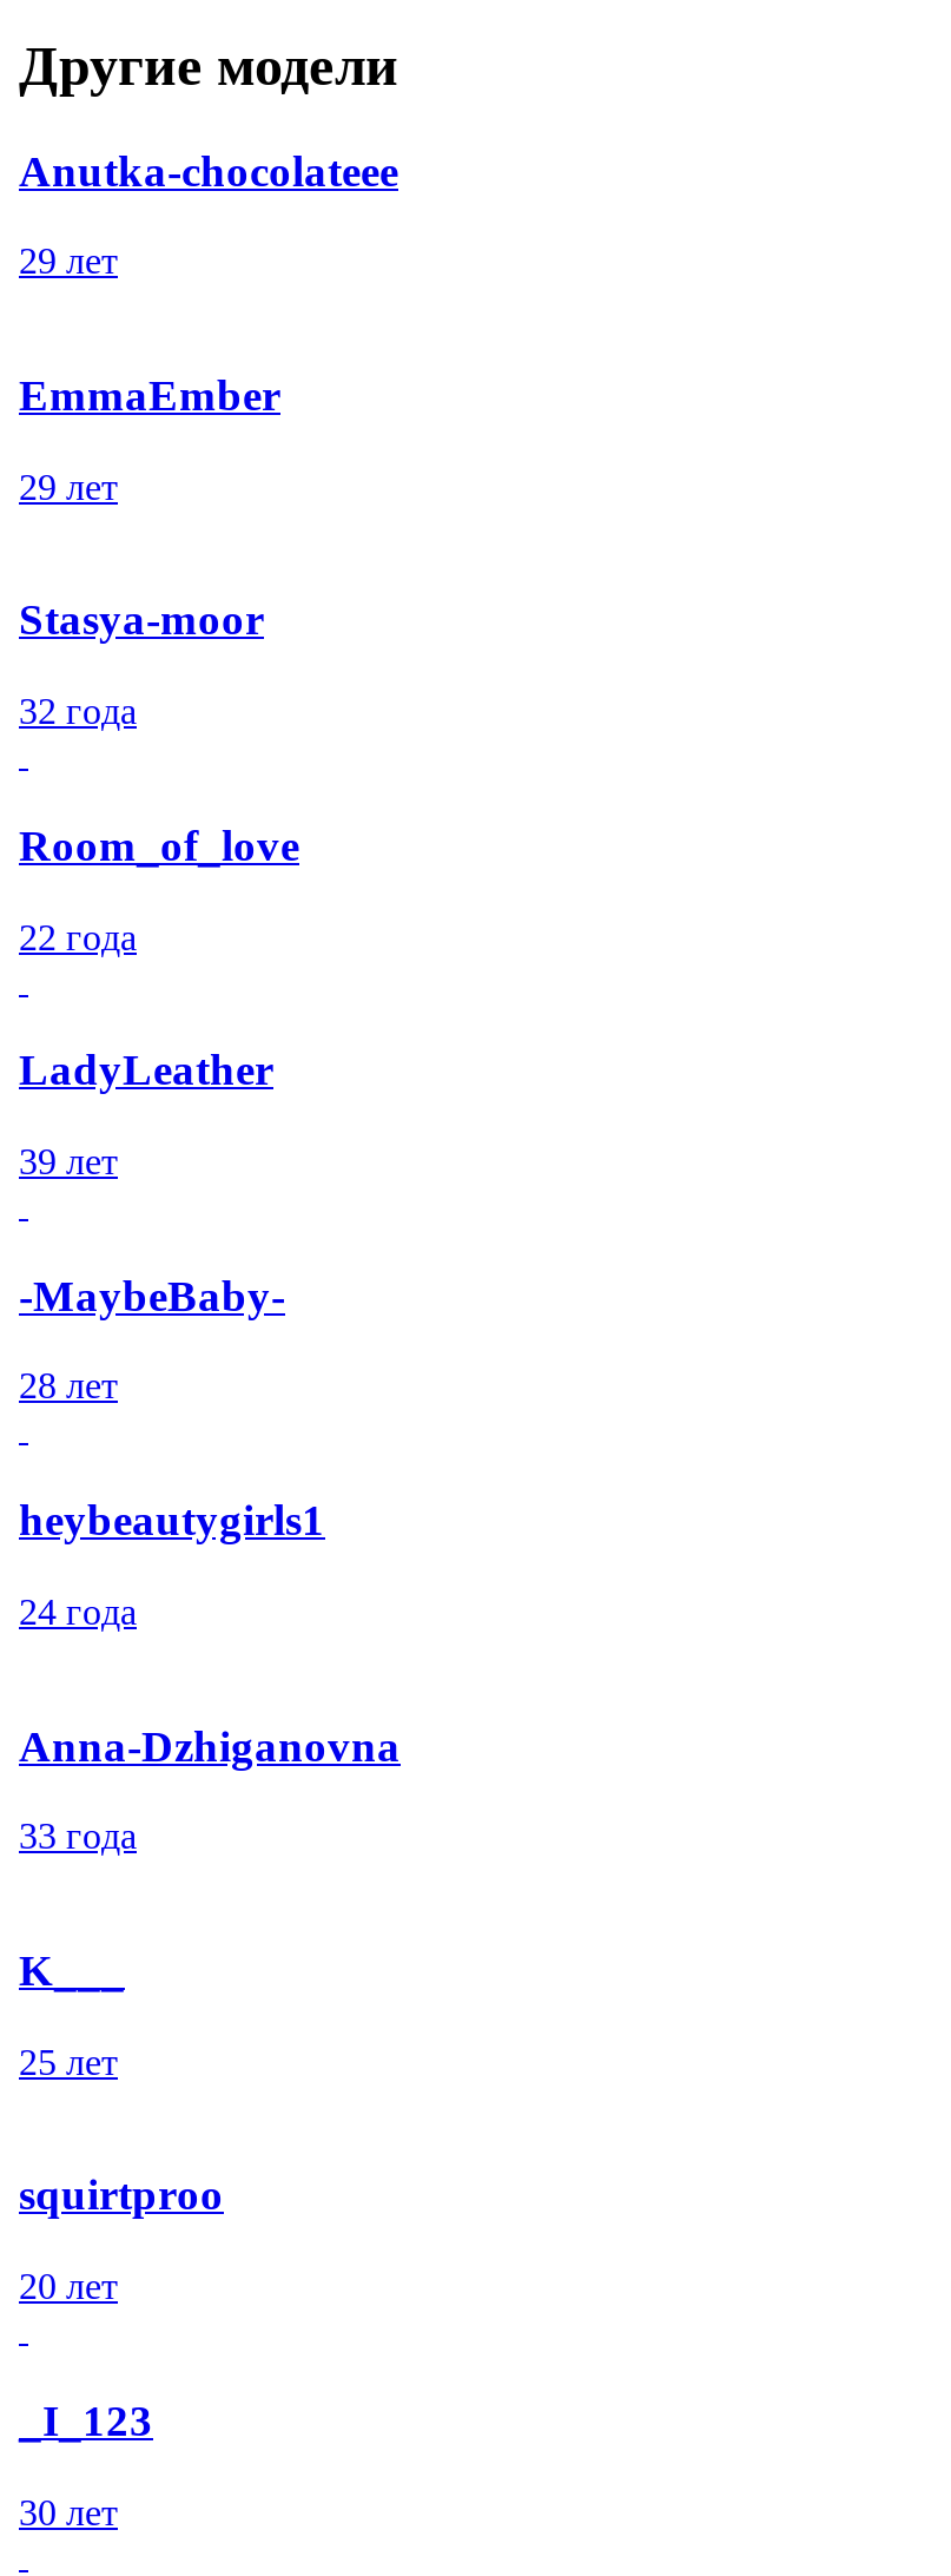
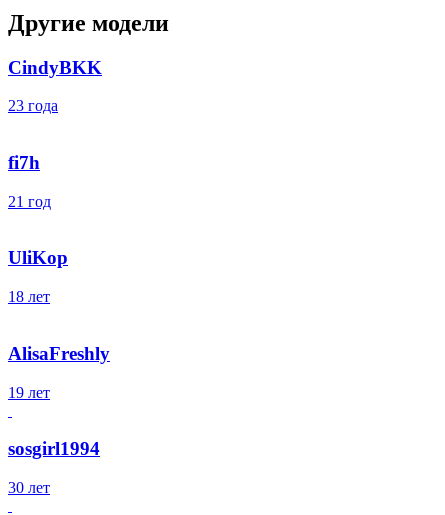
- Anutka-chocolateee
- 29 лет
- EmmaEmber
- 29 лет
- Stasya-moor
- 32 года
- Room_of_love
- 22 года
- LadyLeather
- 39 лет
- -MaybeBaby-
- 28 лет
- heybeautygirls1
- 24 года
- Anna-Dzhiganovna
- 33 года
- K___
- 25 лет
- squirtproo
- 20 лет
- _I_123
+ CindyBKK
+ 23 года
+ fi7h
+ 21 год
+ UliKop
+ 18 лет
+ AlisaFreshly
+ 19 лет
+ sosgirl1994
